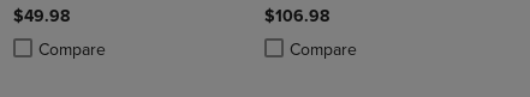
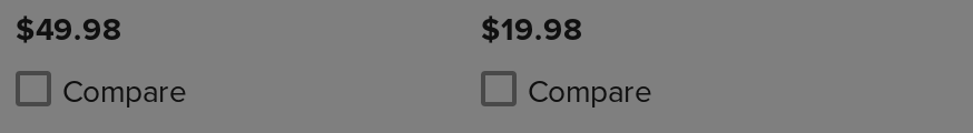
- $106.98
+ $19.98
